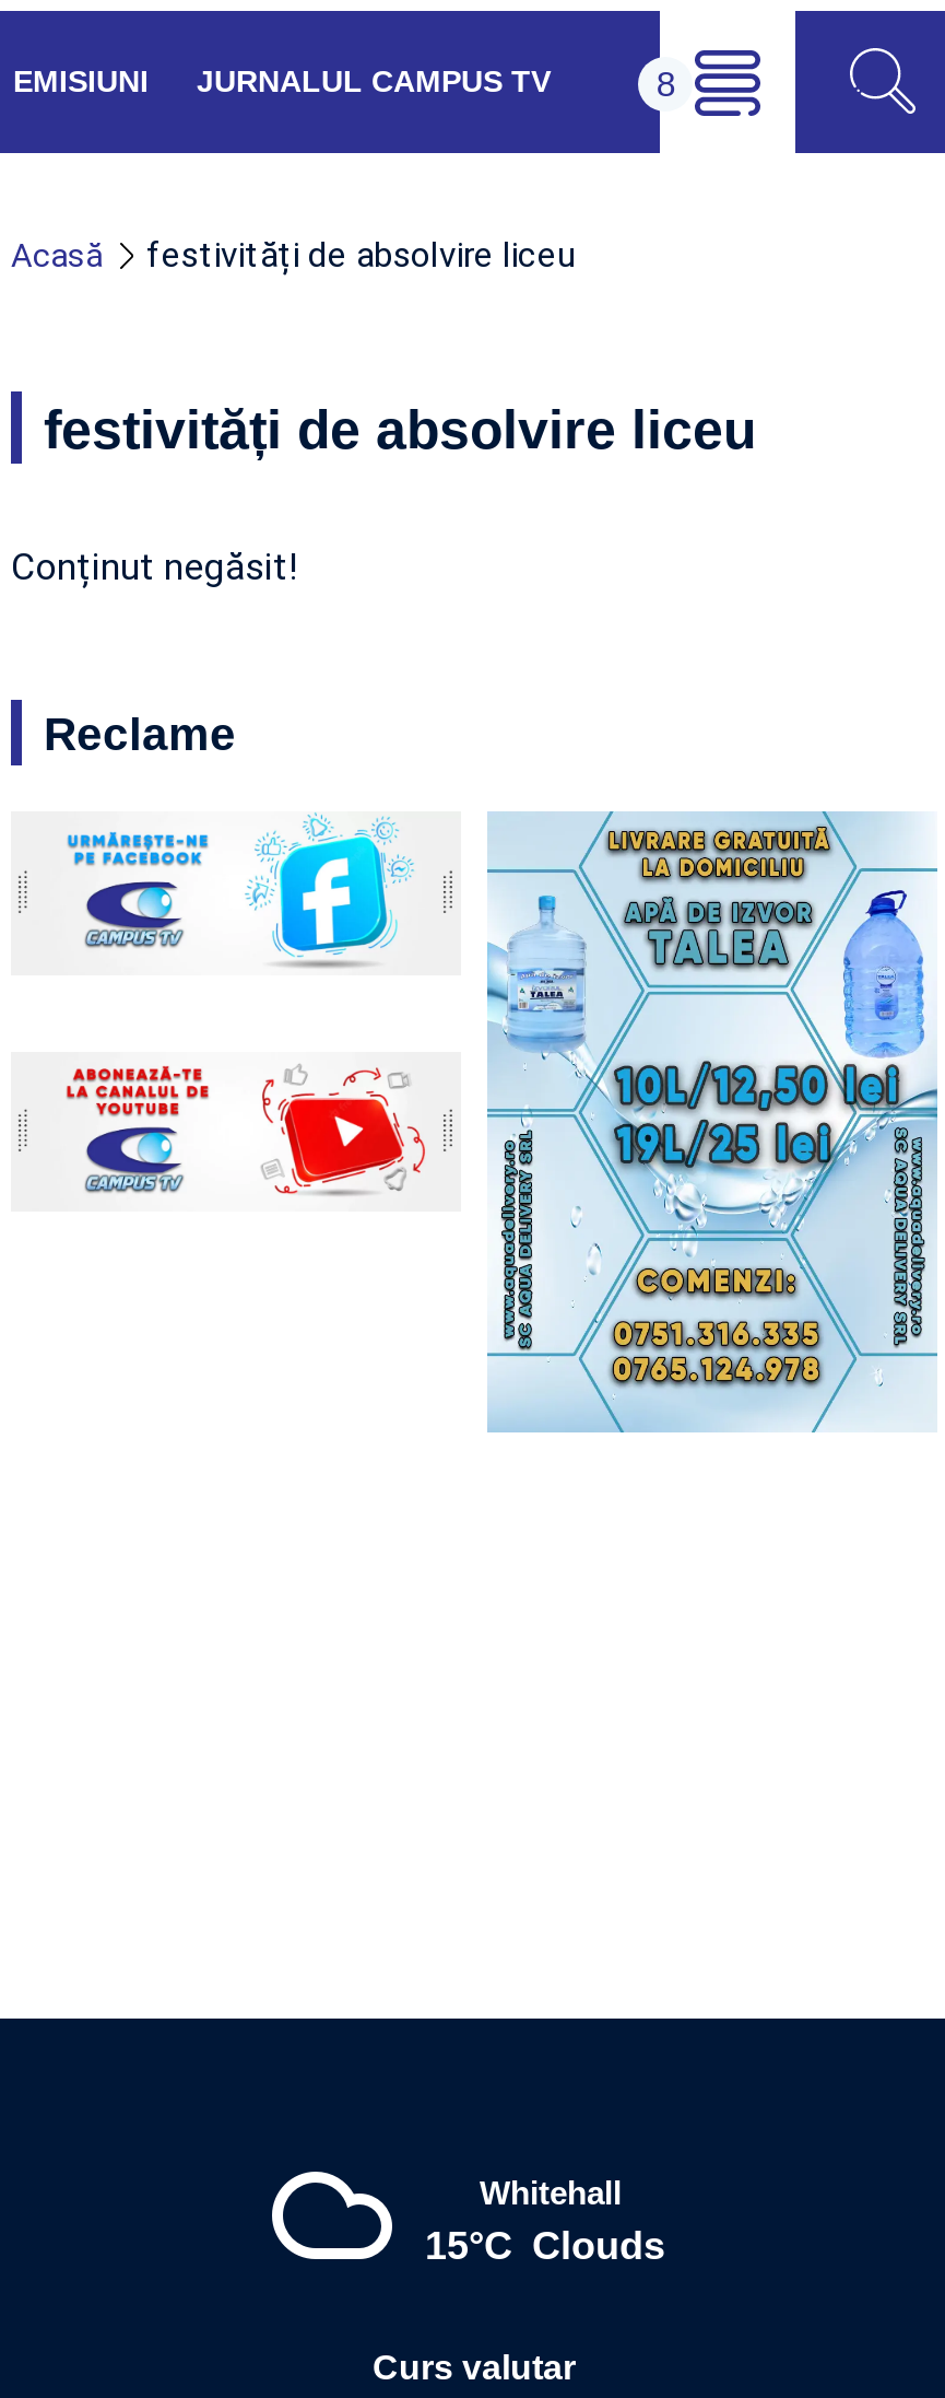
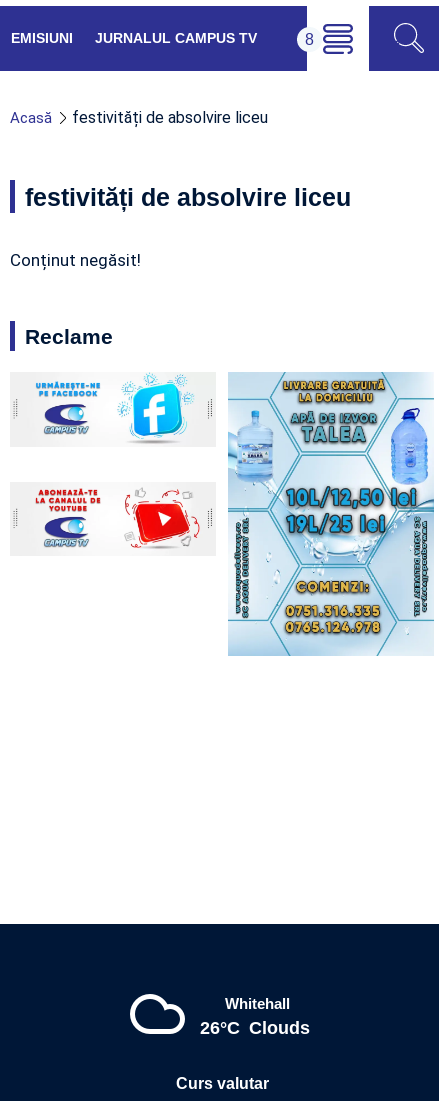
- 15°C Clouds
+ 26°C Clouds
